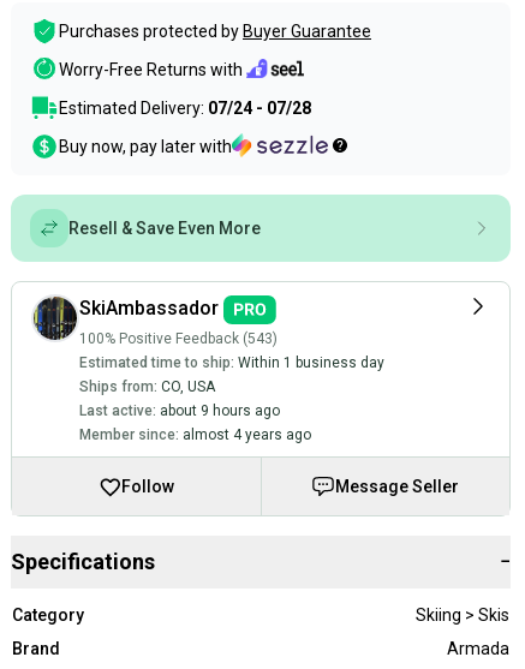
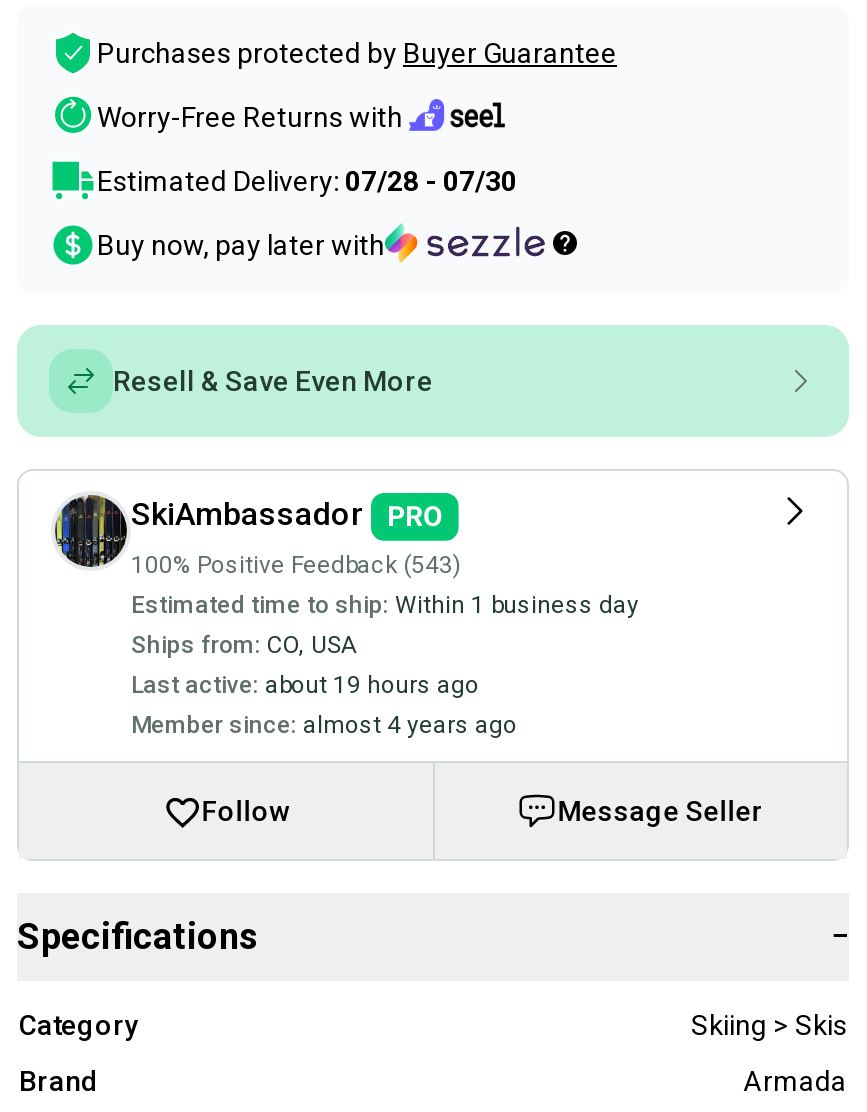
- Estimated Delivery: 07/24 - 07/28
+ Estimated Delivery: 07/28 - 07/30

- Last active: about 9 hours ago
+ Last active: about 19 hours ago
